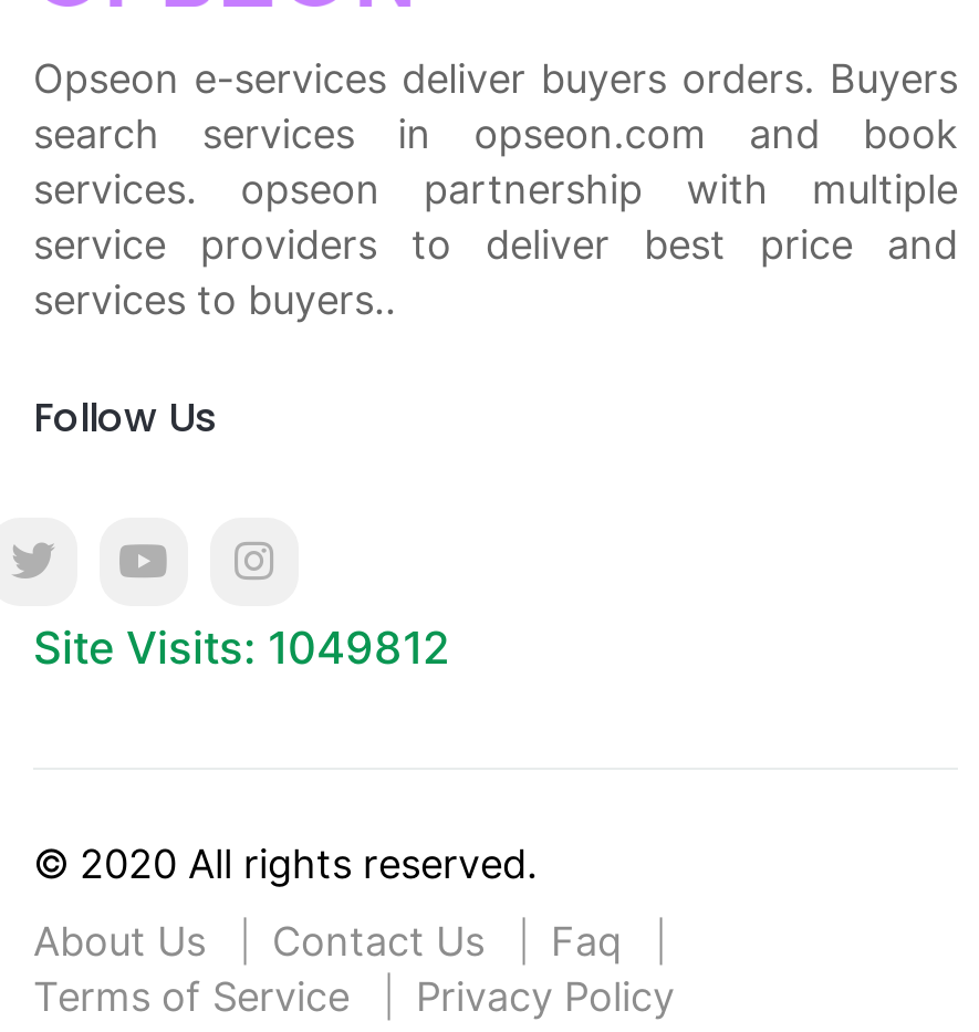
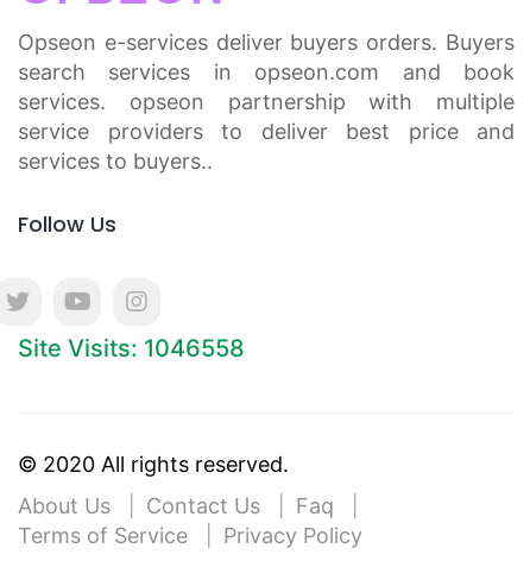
- Site Visits: 1049812
+ Site Visits: 1046558
